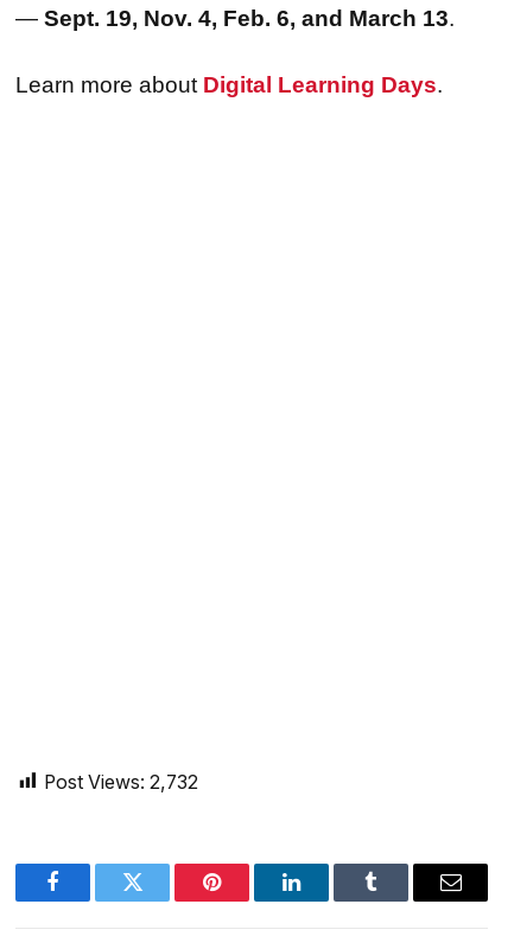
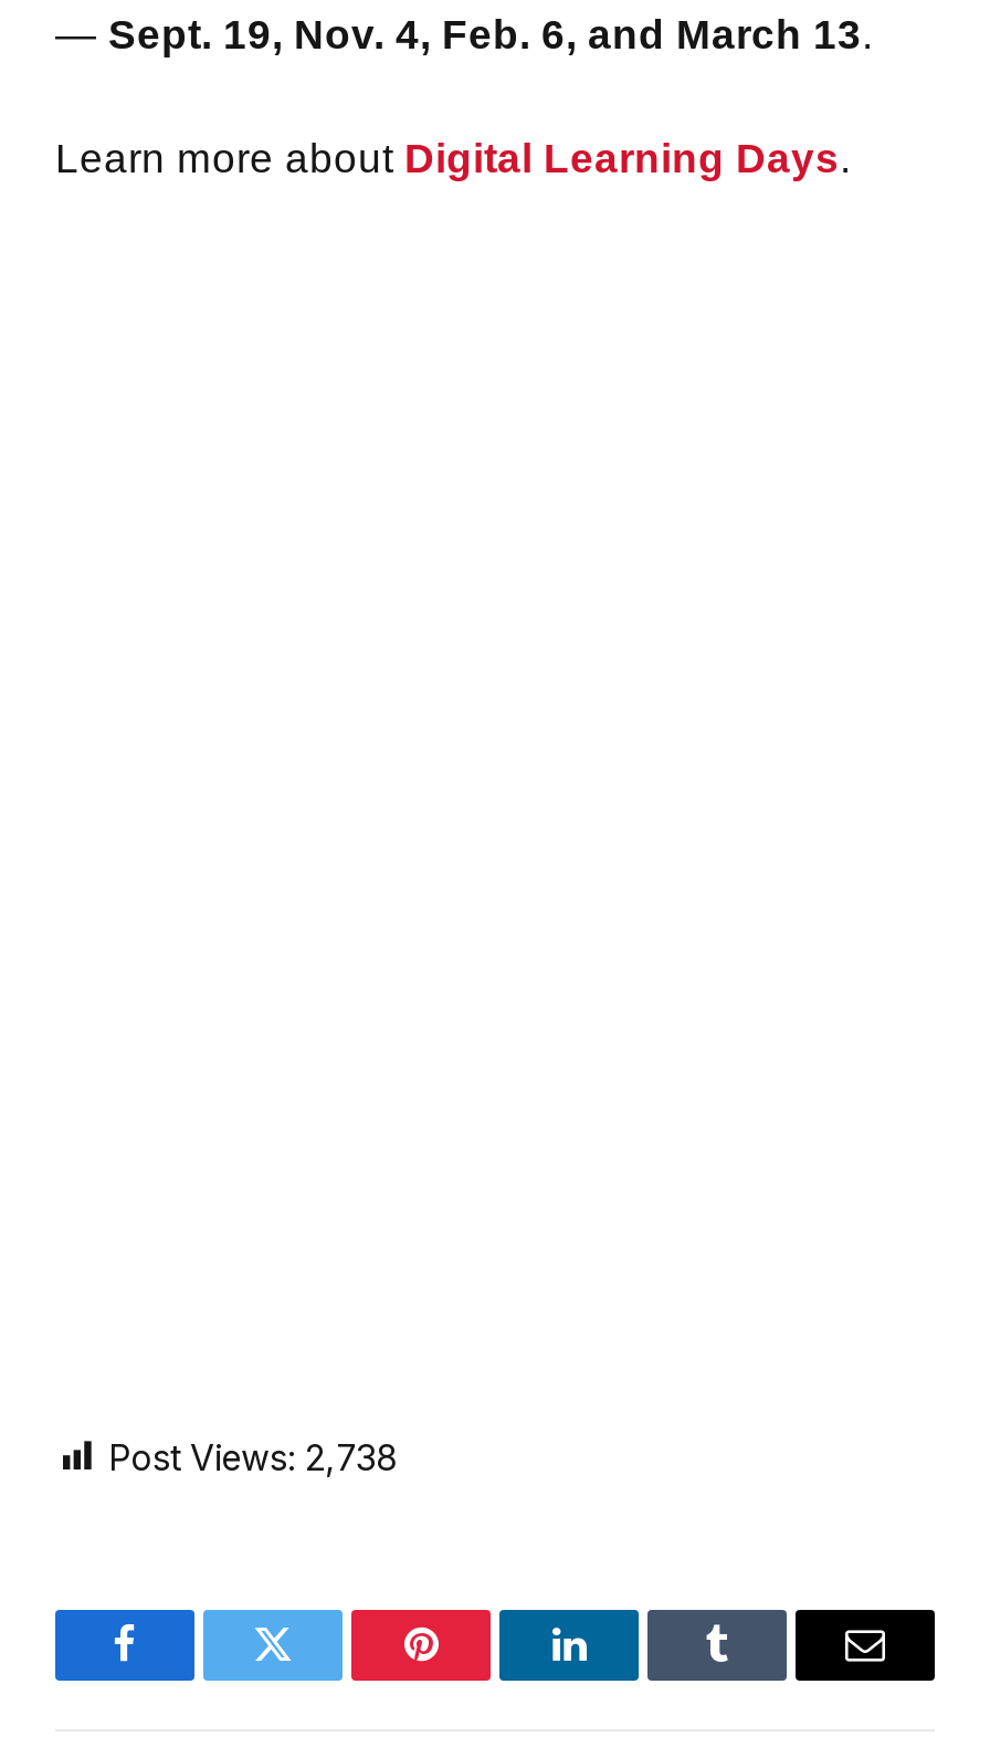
- Post Views: 2,732
+ Post Views: 2,738
